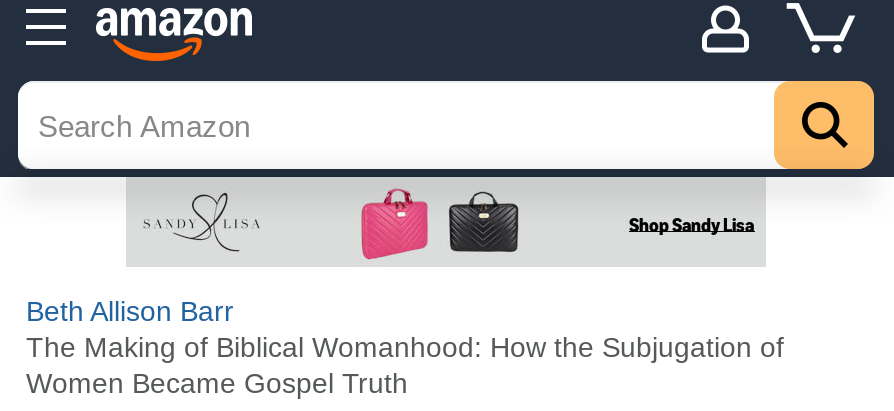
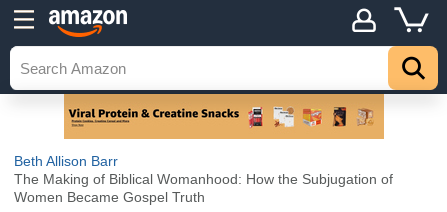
- [image]
+ [image]
